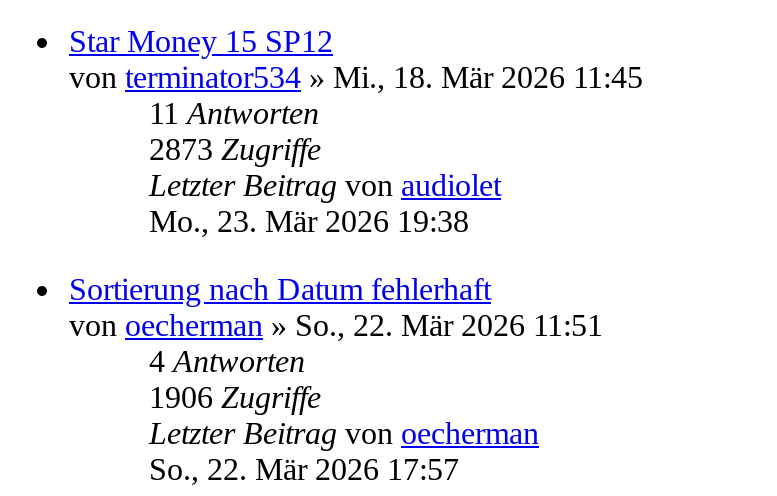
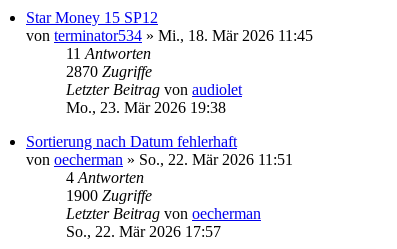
- 2873 Zugriffe
+ 2870 Zugriffe

- 1906 Zugriffe
+ 1900 Zugriffe
